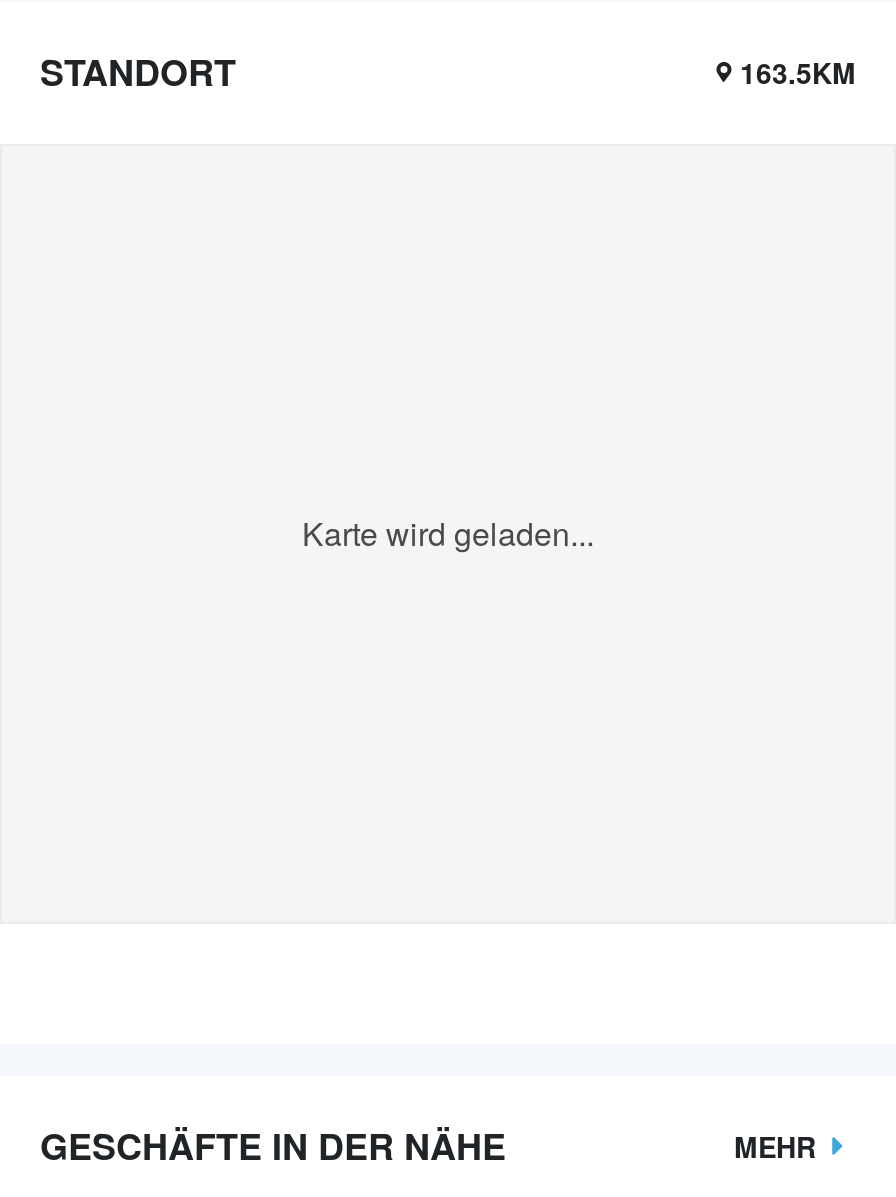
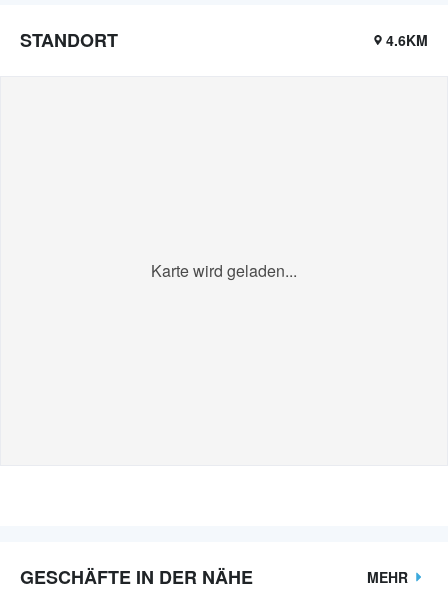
- 163.5KM
+ 4.6KM
